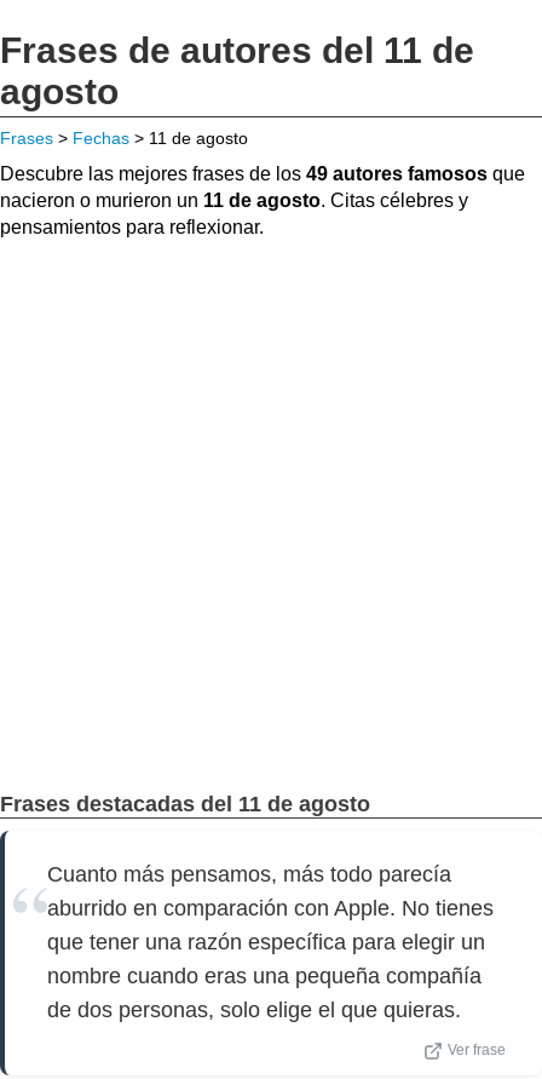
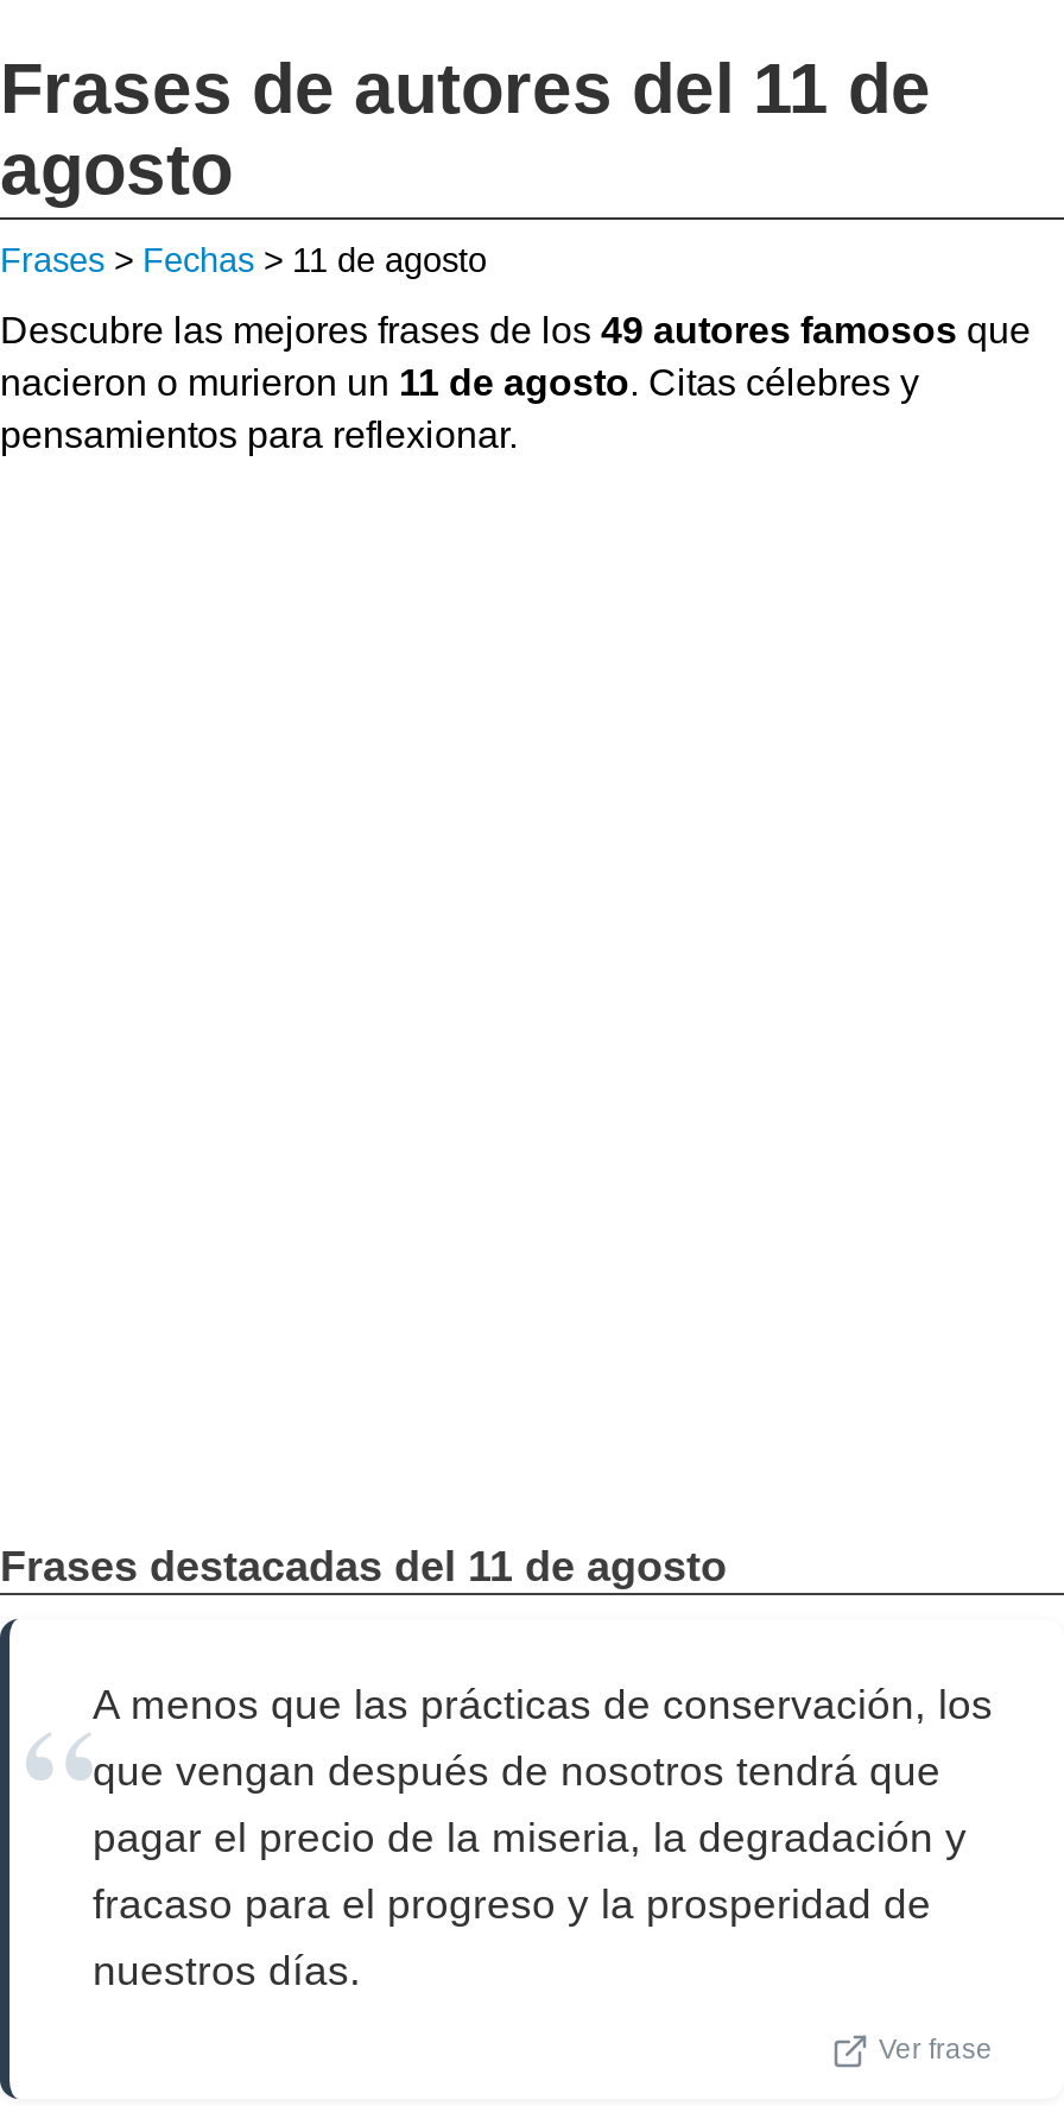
- Cuanto más pensamos, más todo parecía
- aburrido en comparación con Apple. No tienes
- que tener una razón específica para elegir un
- nombre cuando eras una pequeña compañía
- de dos personas, solo elige el que quieras.
+ A menos que las prácticas de conservación, los
+ que vengan después de nosotros tendrá que
+ pagar el precio de la miseria, la degradación y
+ fracaso para el progreso y la prosperidad de
+ nuestros días.
